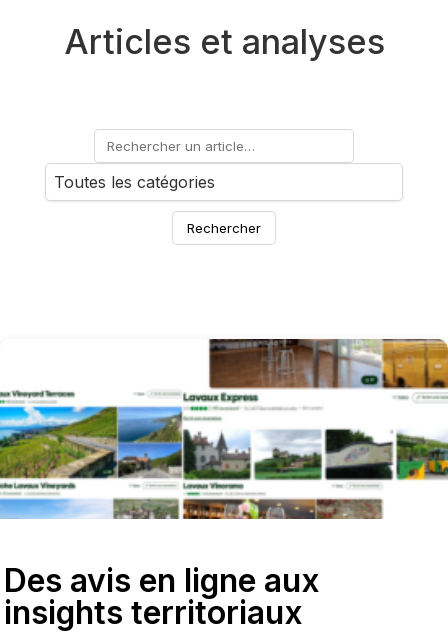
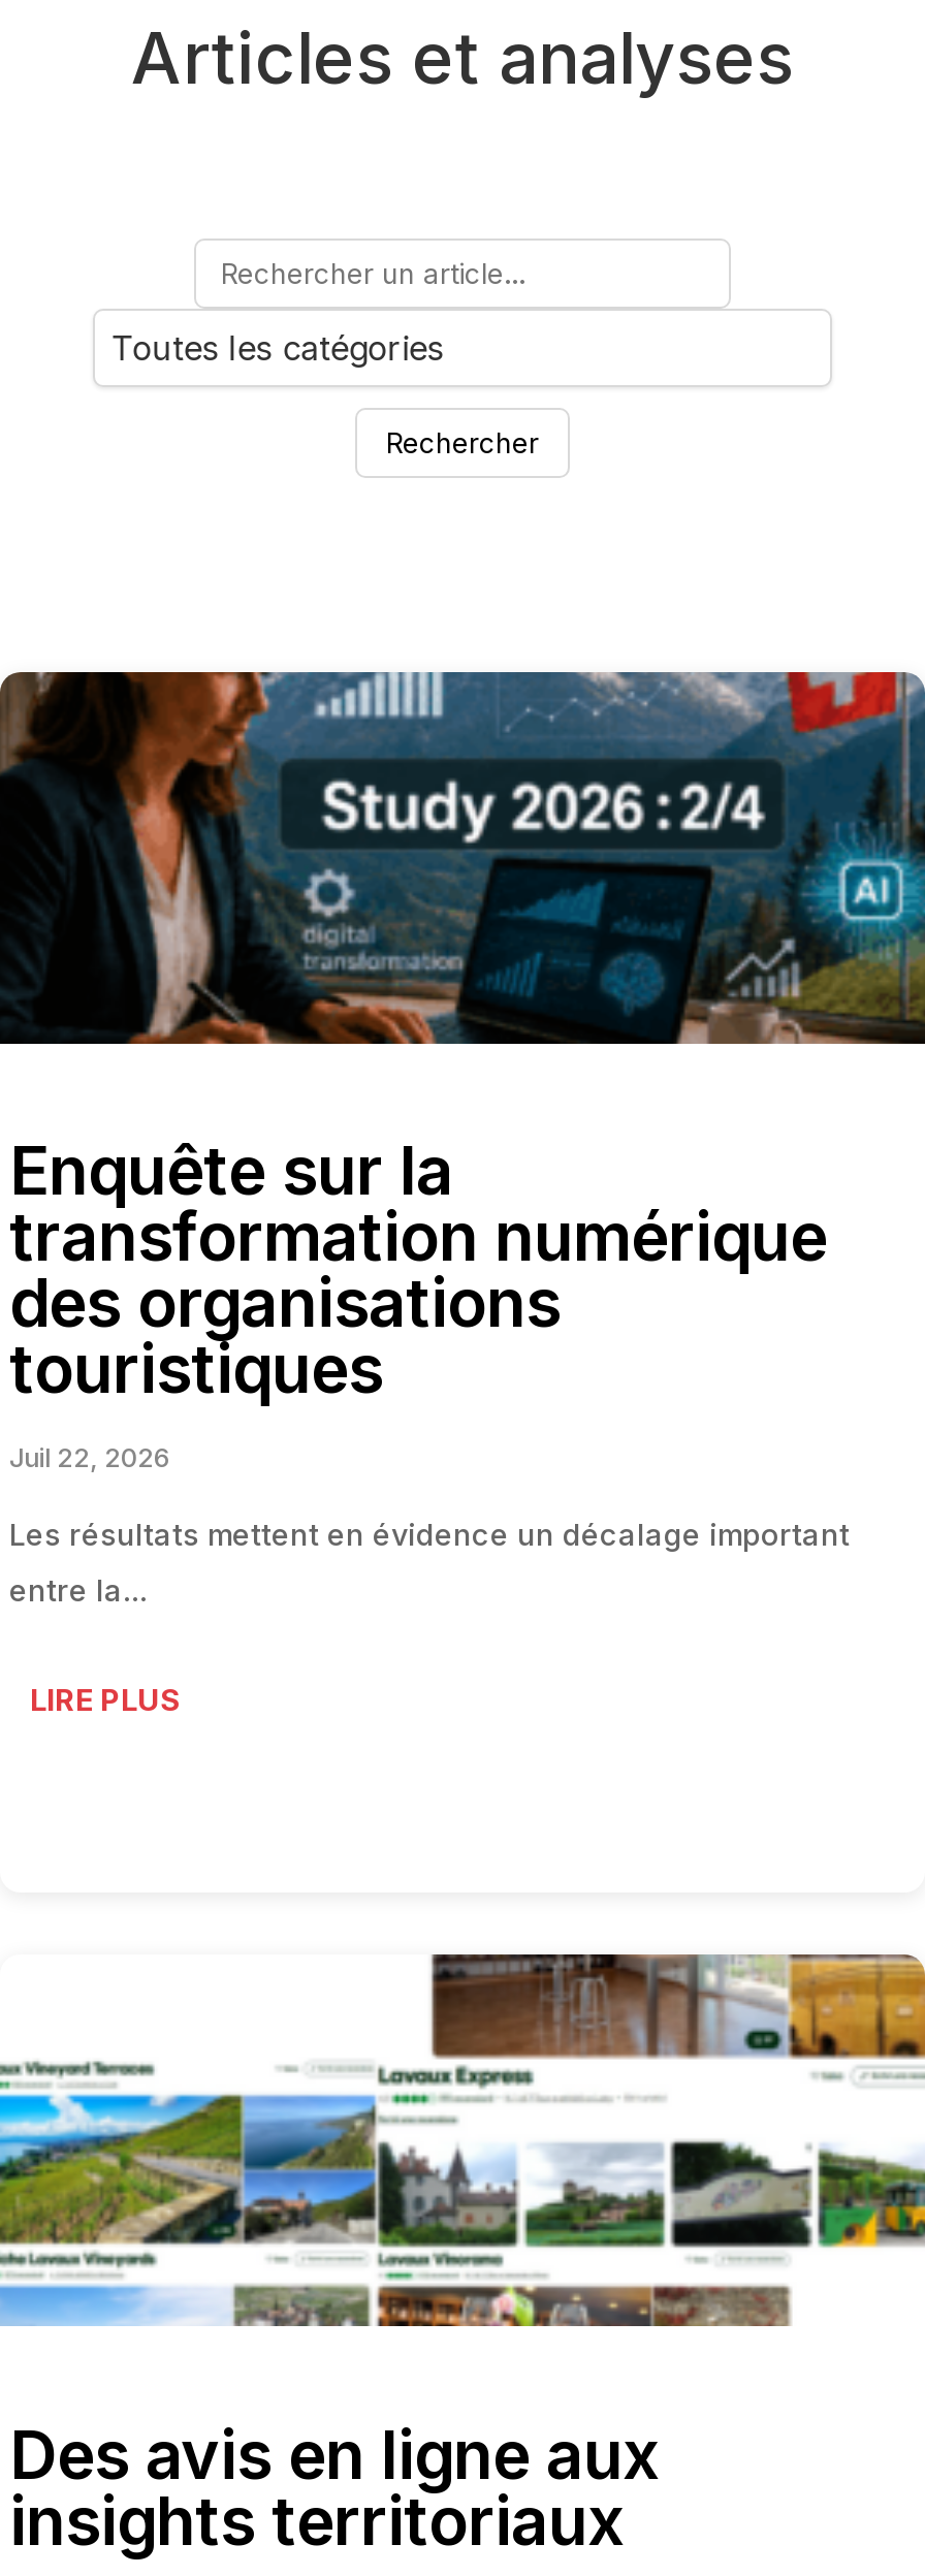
+ [image]

+ Enquête sur la
+ transformation numérique
+ des organisations
+ touristiques
+ Juil 22, 2026
+ Les résultats mettent en évidence un décalage important
+ entre la...
+ LIRE PLUS
